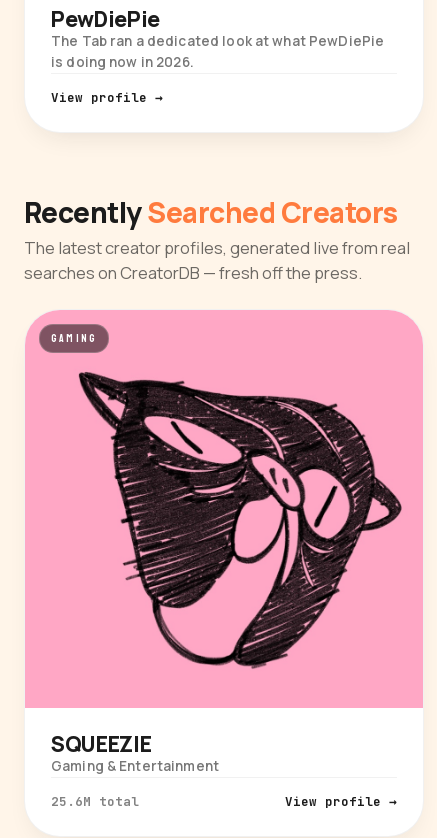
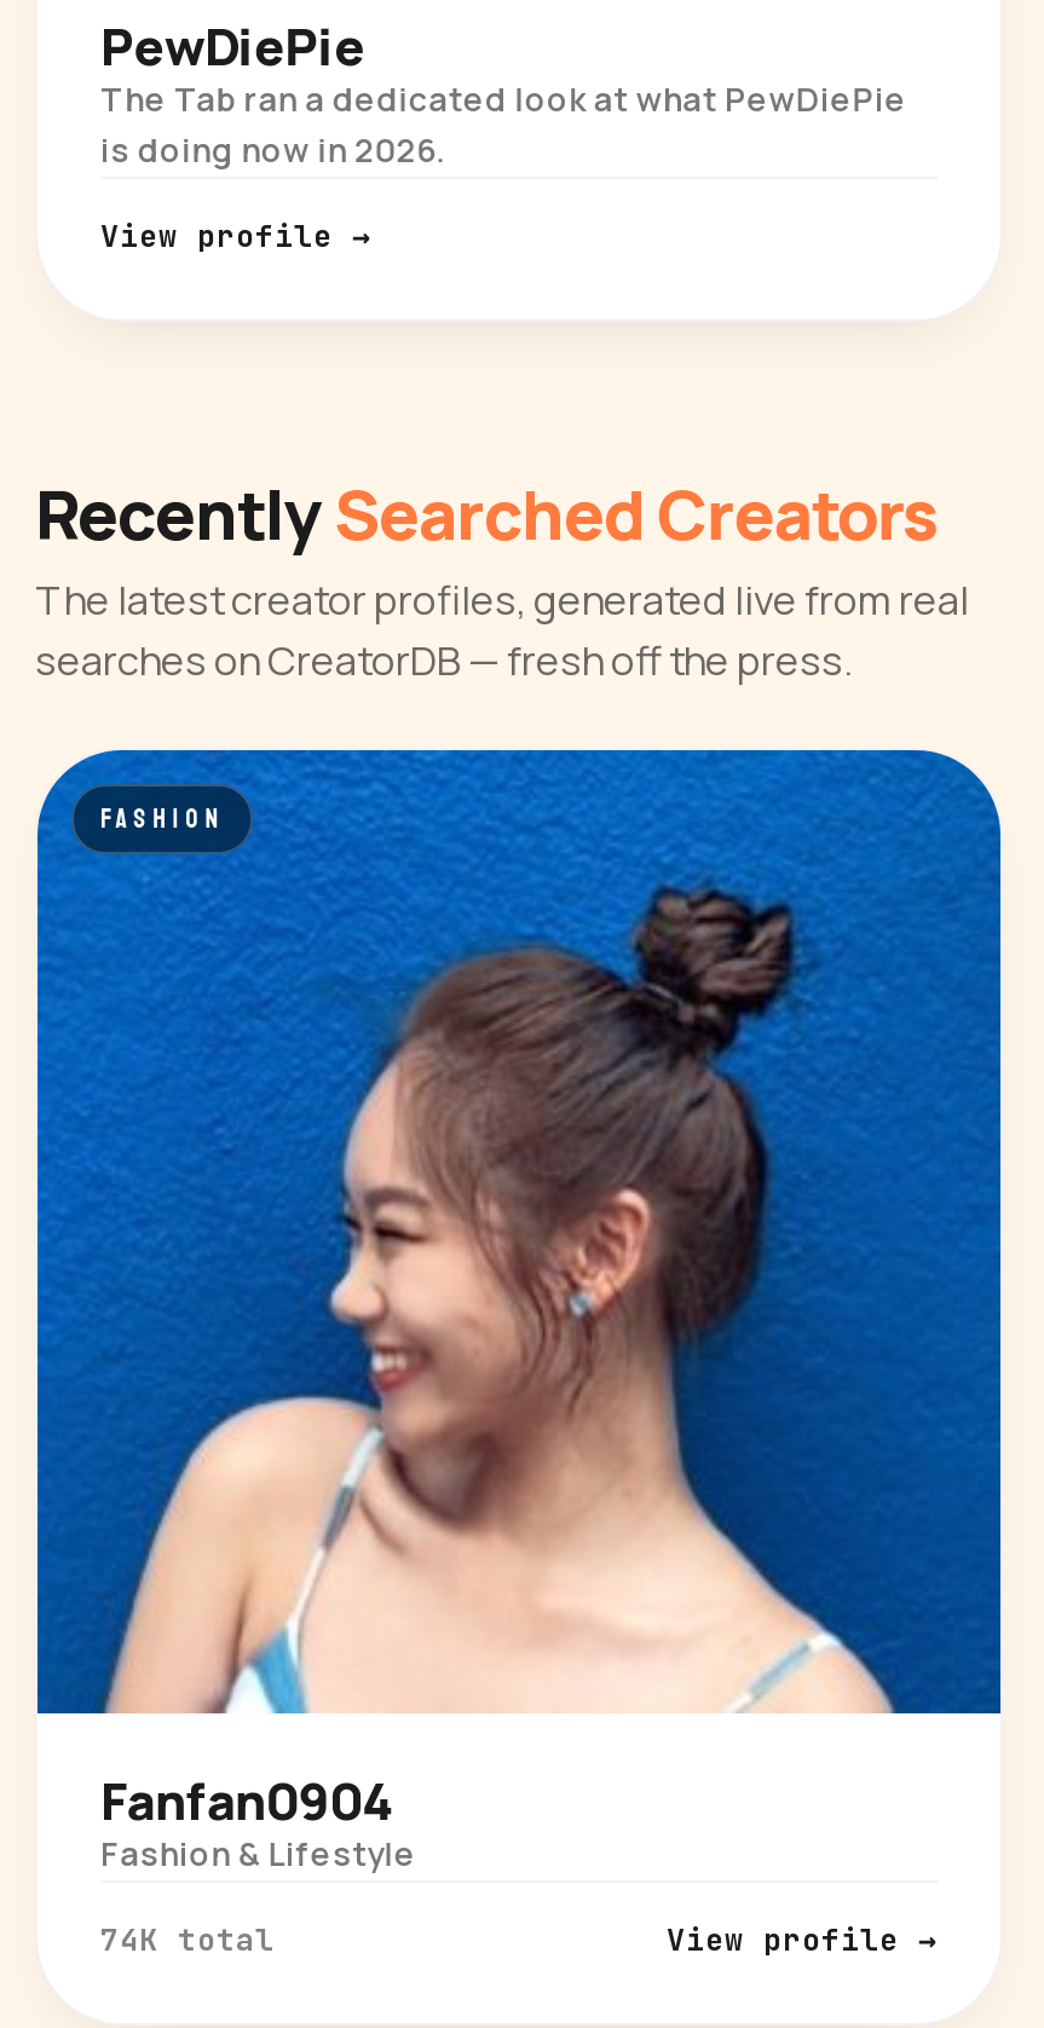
- [image]
- GAMING
+ [image]
+ FASHION

- SQUEEZIE
- Gaming & Entertainment
+ Fanfan0904
+ Fashion & Lifestyle

- 25.6M total
+ 74K total
